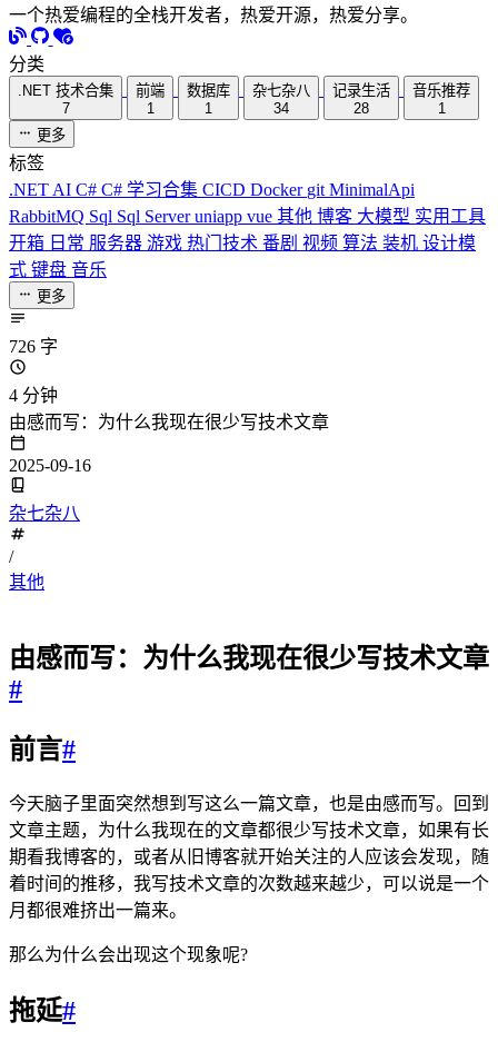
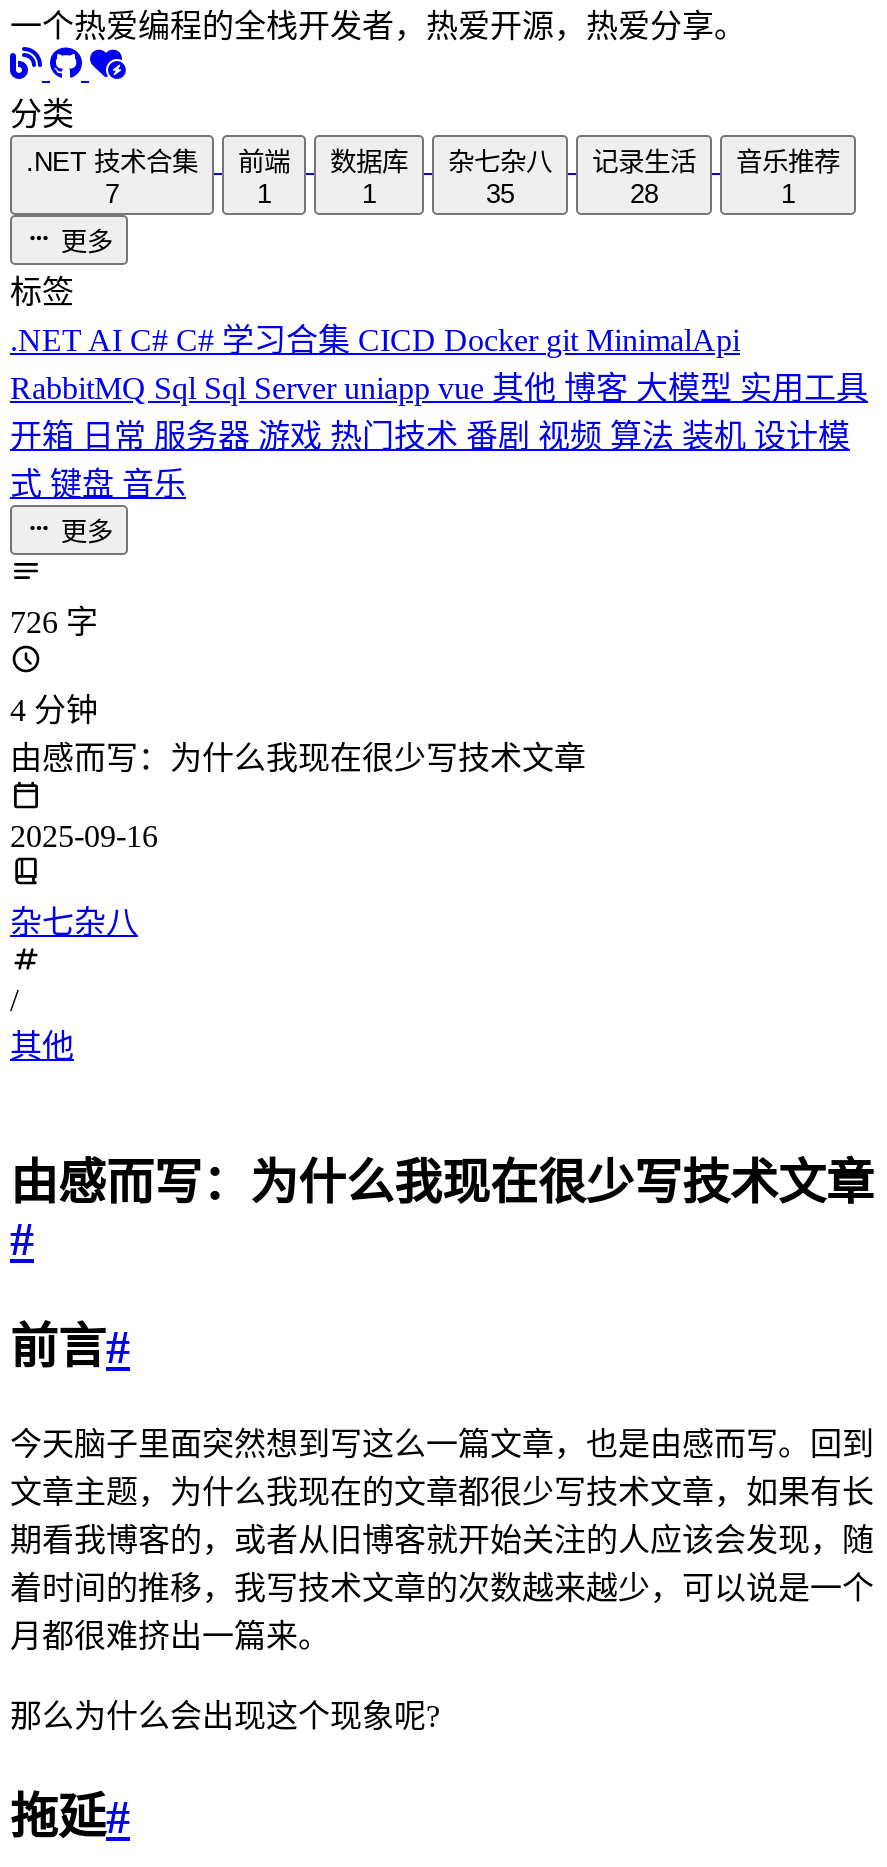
- 34
+ 35
